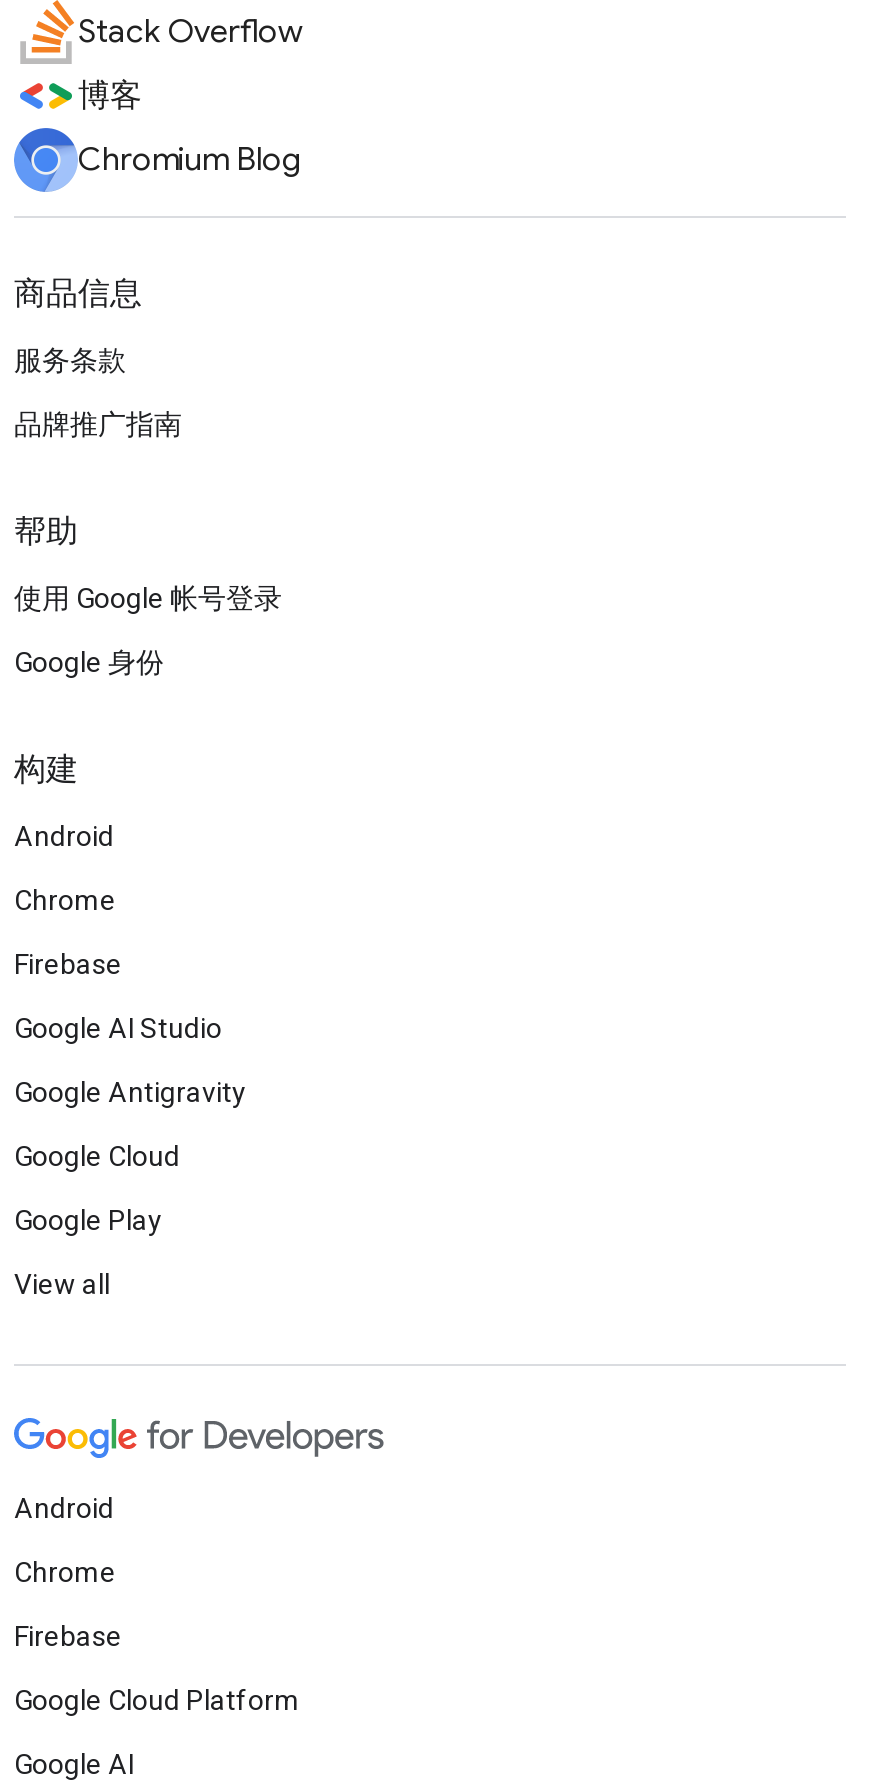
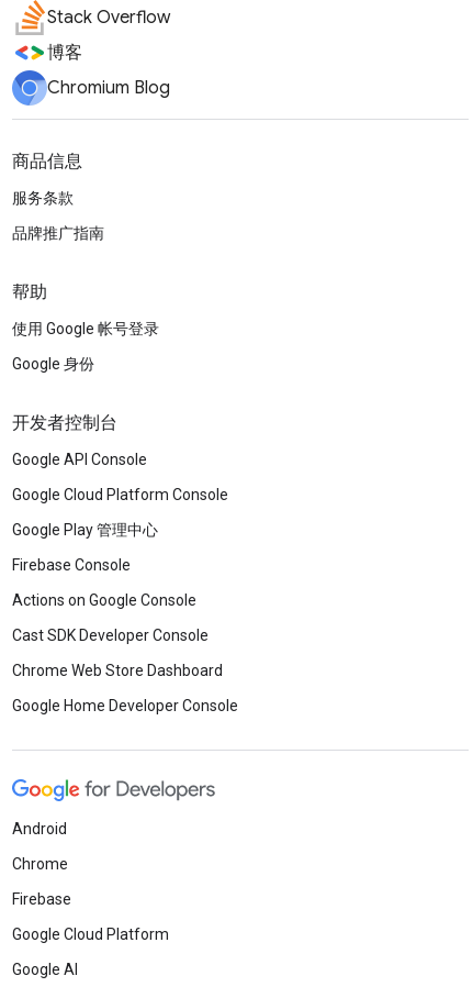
- 构建
+ 开发者控制台

- Android
+ Google API Console

- Chrome
+ Google Cloud Platform Console

- Firebase
+ Google Play 管理中心

- Google AI Studio
+ Firebase Console

- Google Antigravity
+ Actions on Google Console

- Google Cloud
+ Cast SDK Developer Console

- Google Play
+ Chrome Web Store Dashboard

- View all
+ Google Home Developer Console
